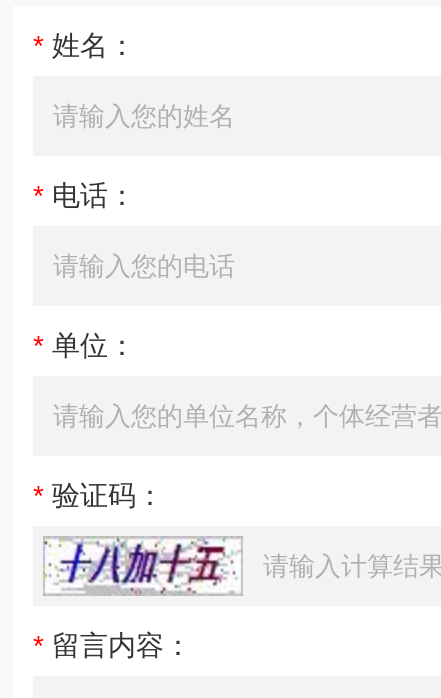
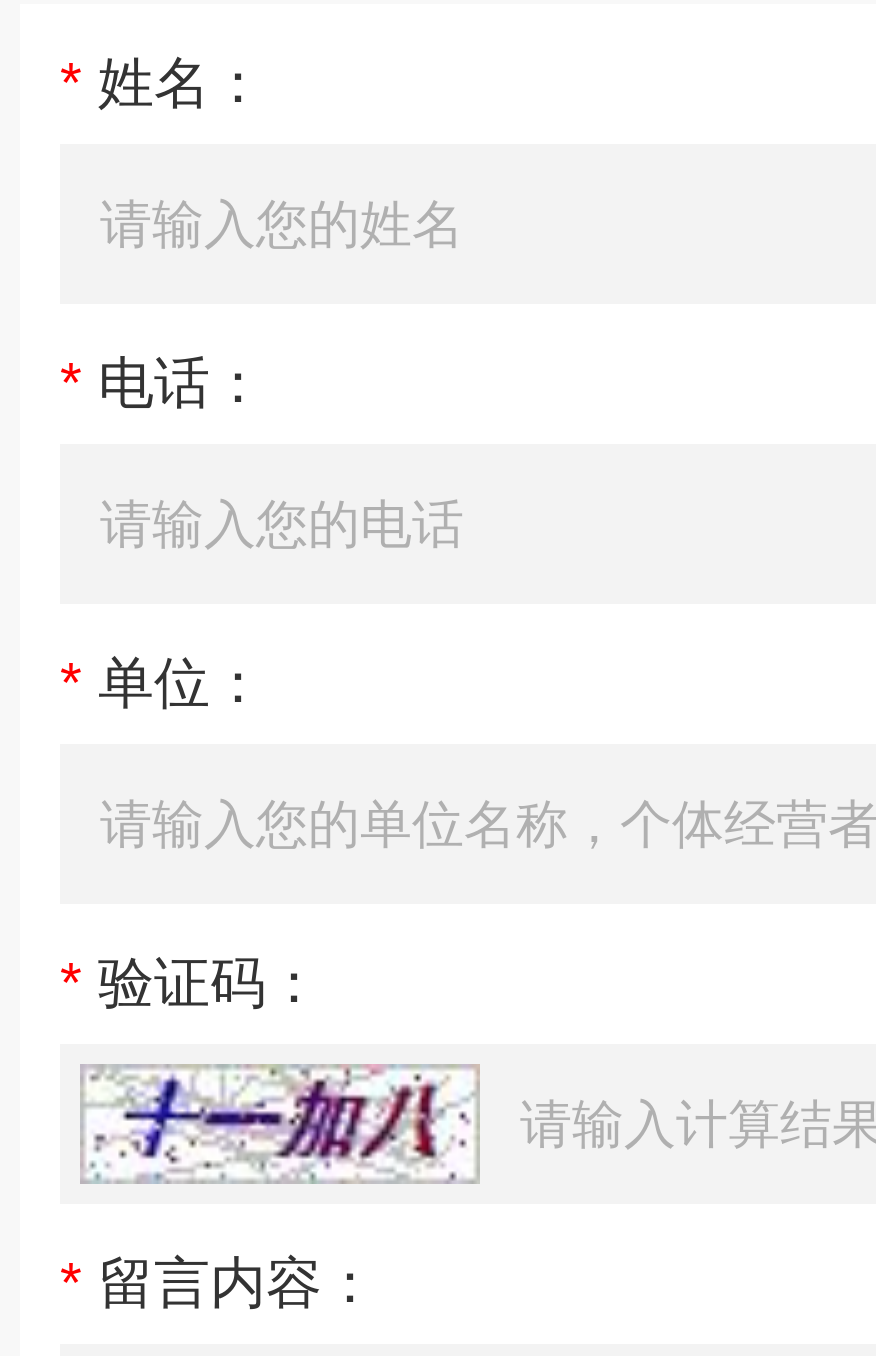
- [image]
+ [image]
